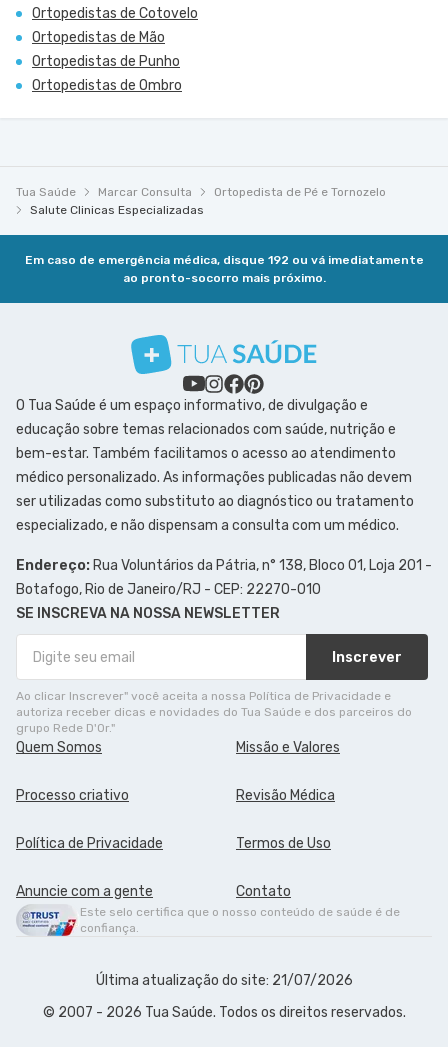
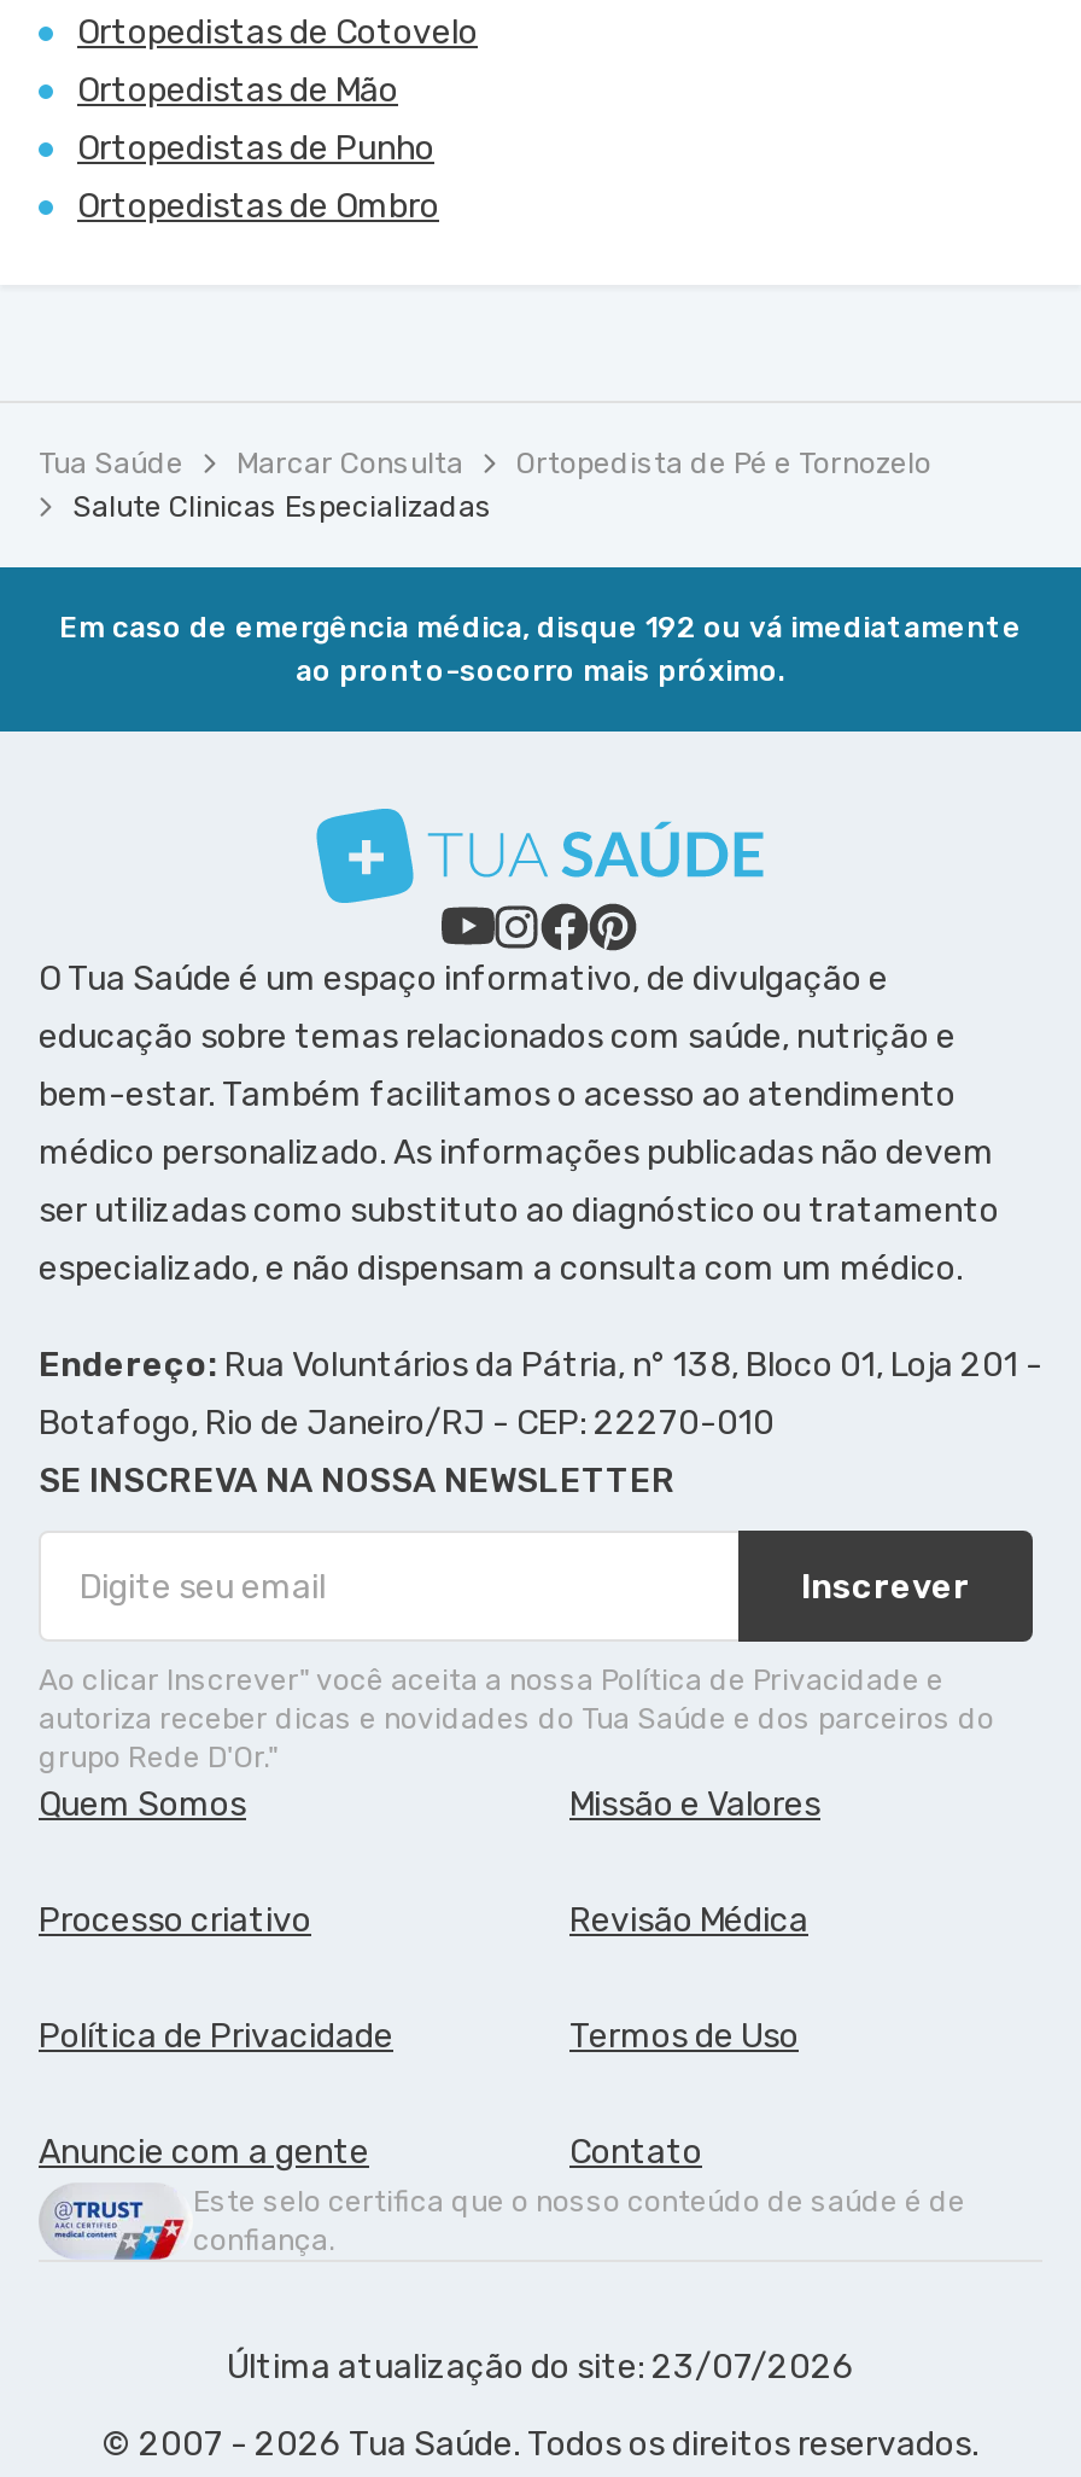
- Última atualização do site: 21/07/2026
+ Última atualização do site: 23/07/2026
